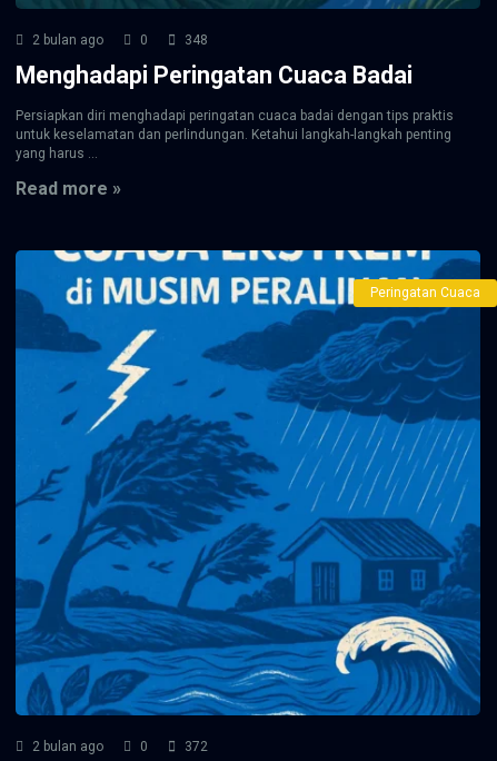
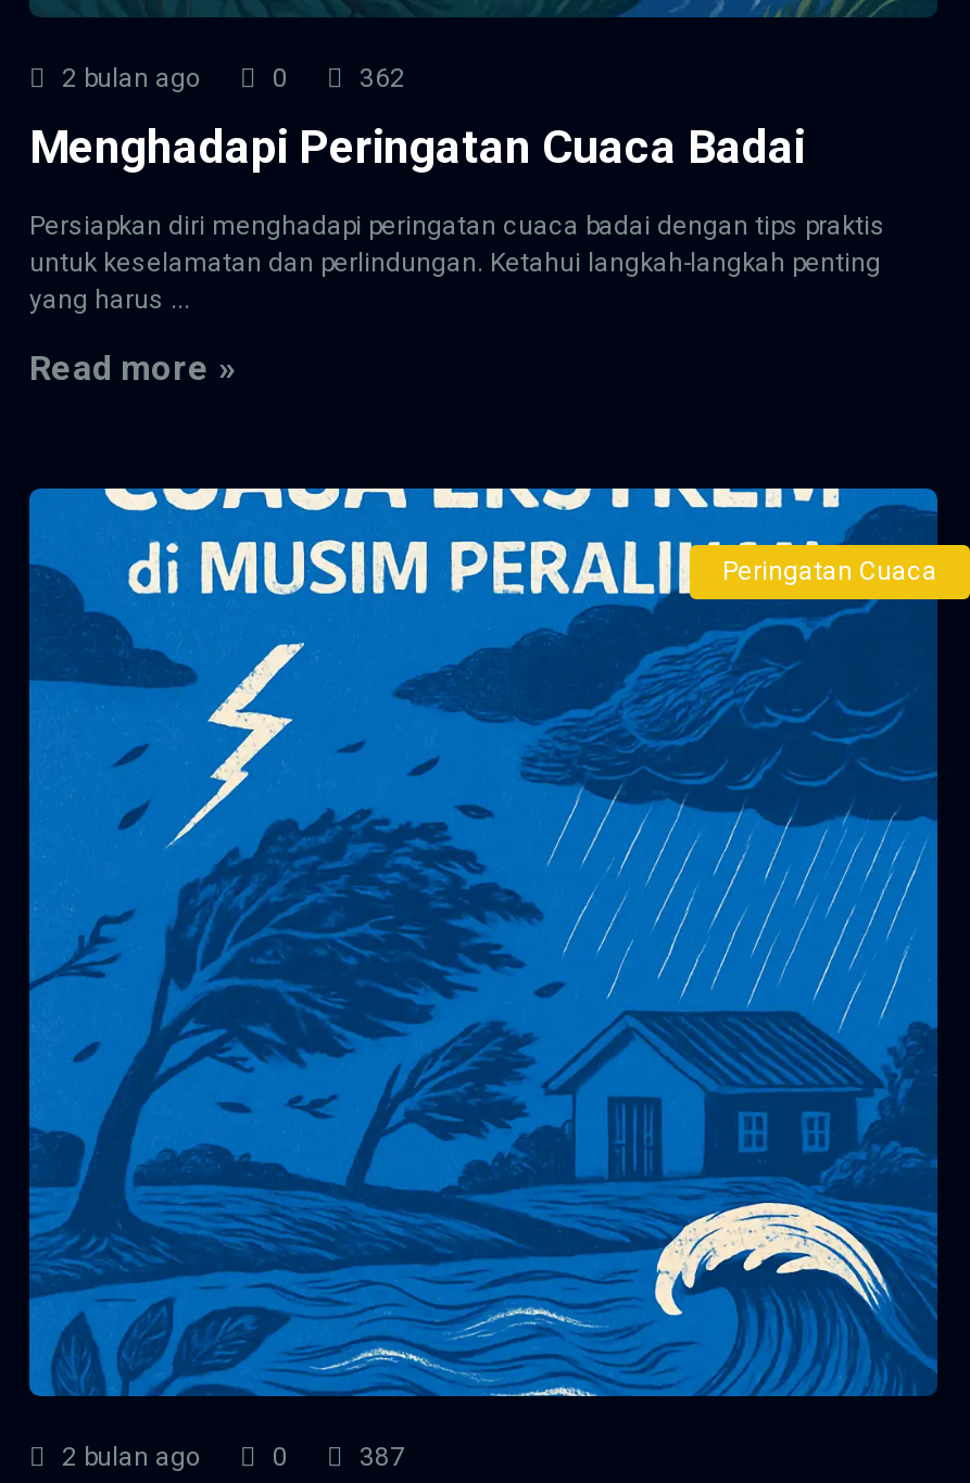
- 348
+ 362

- 372
+ 387
